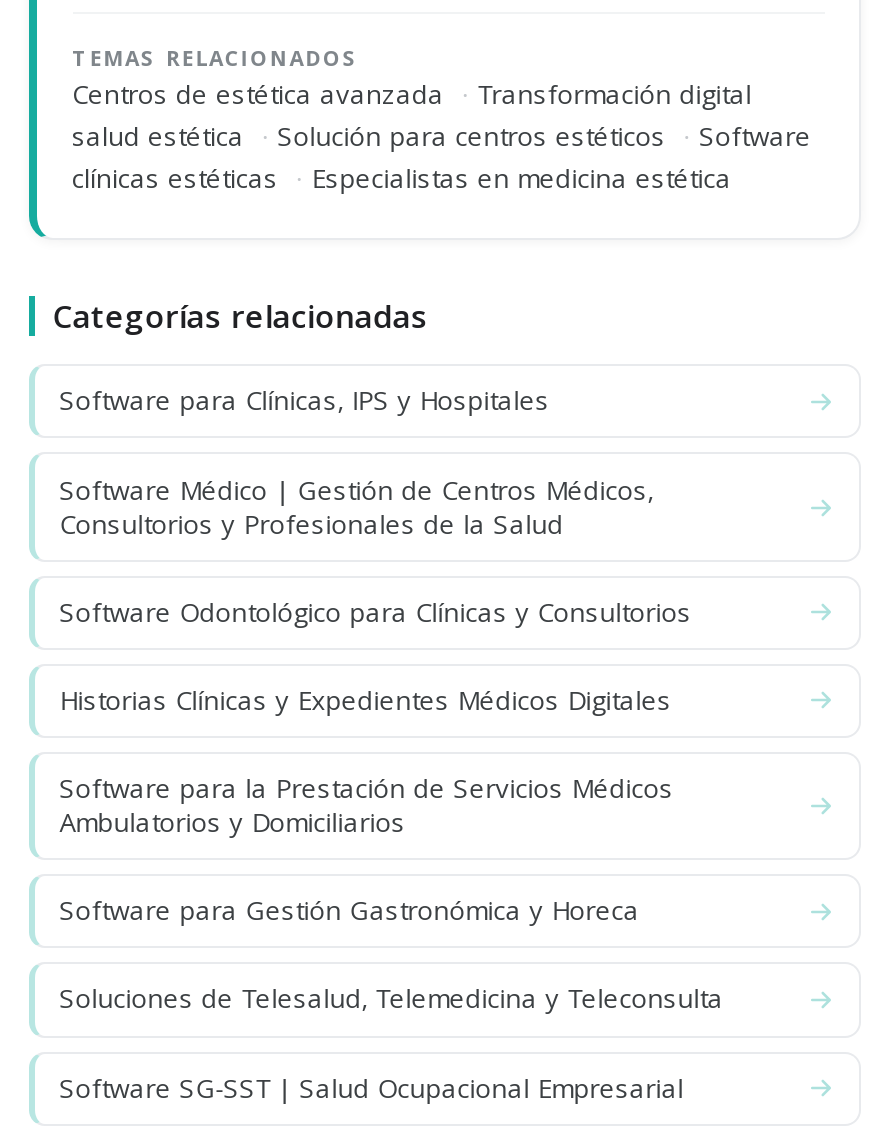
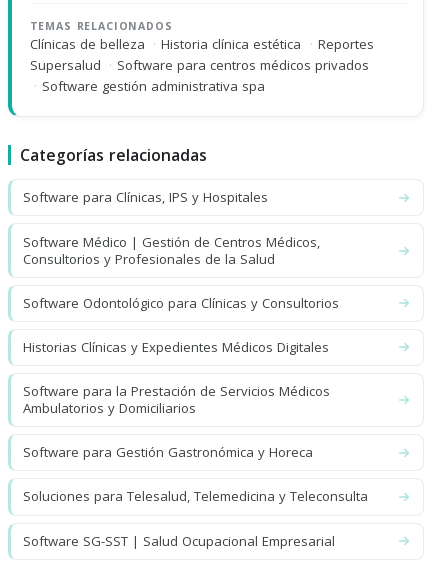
- Centros de estética avanzada · Transformación digital
- salud estética · Solución para centros estéticos · Software
- clínicas estéticas · Especialistas en medicina estética
+ Clínicas de belleza · Historia clínica estética · Reportes
+ Supersalud · Software para centros médicos privados
+ · Software gestión administrativa spa

- Soluciones de Telesalud, Telemedicina y Teleconsulta
+ Soluciones para Telesalud, Telemedicina y Teleconsulta
